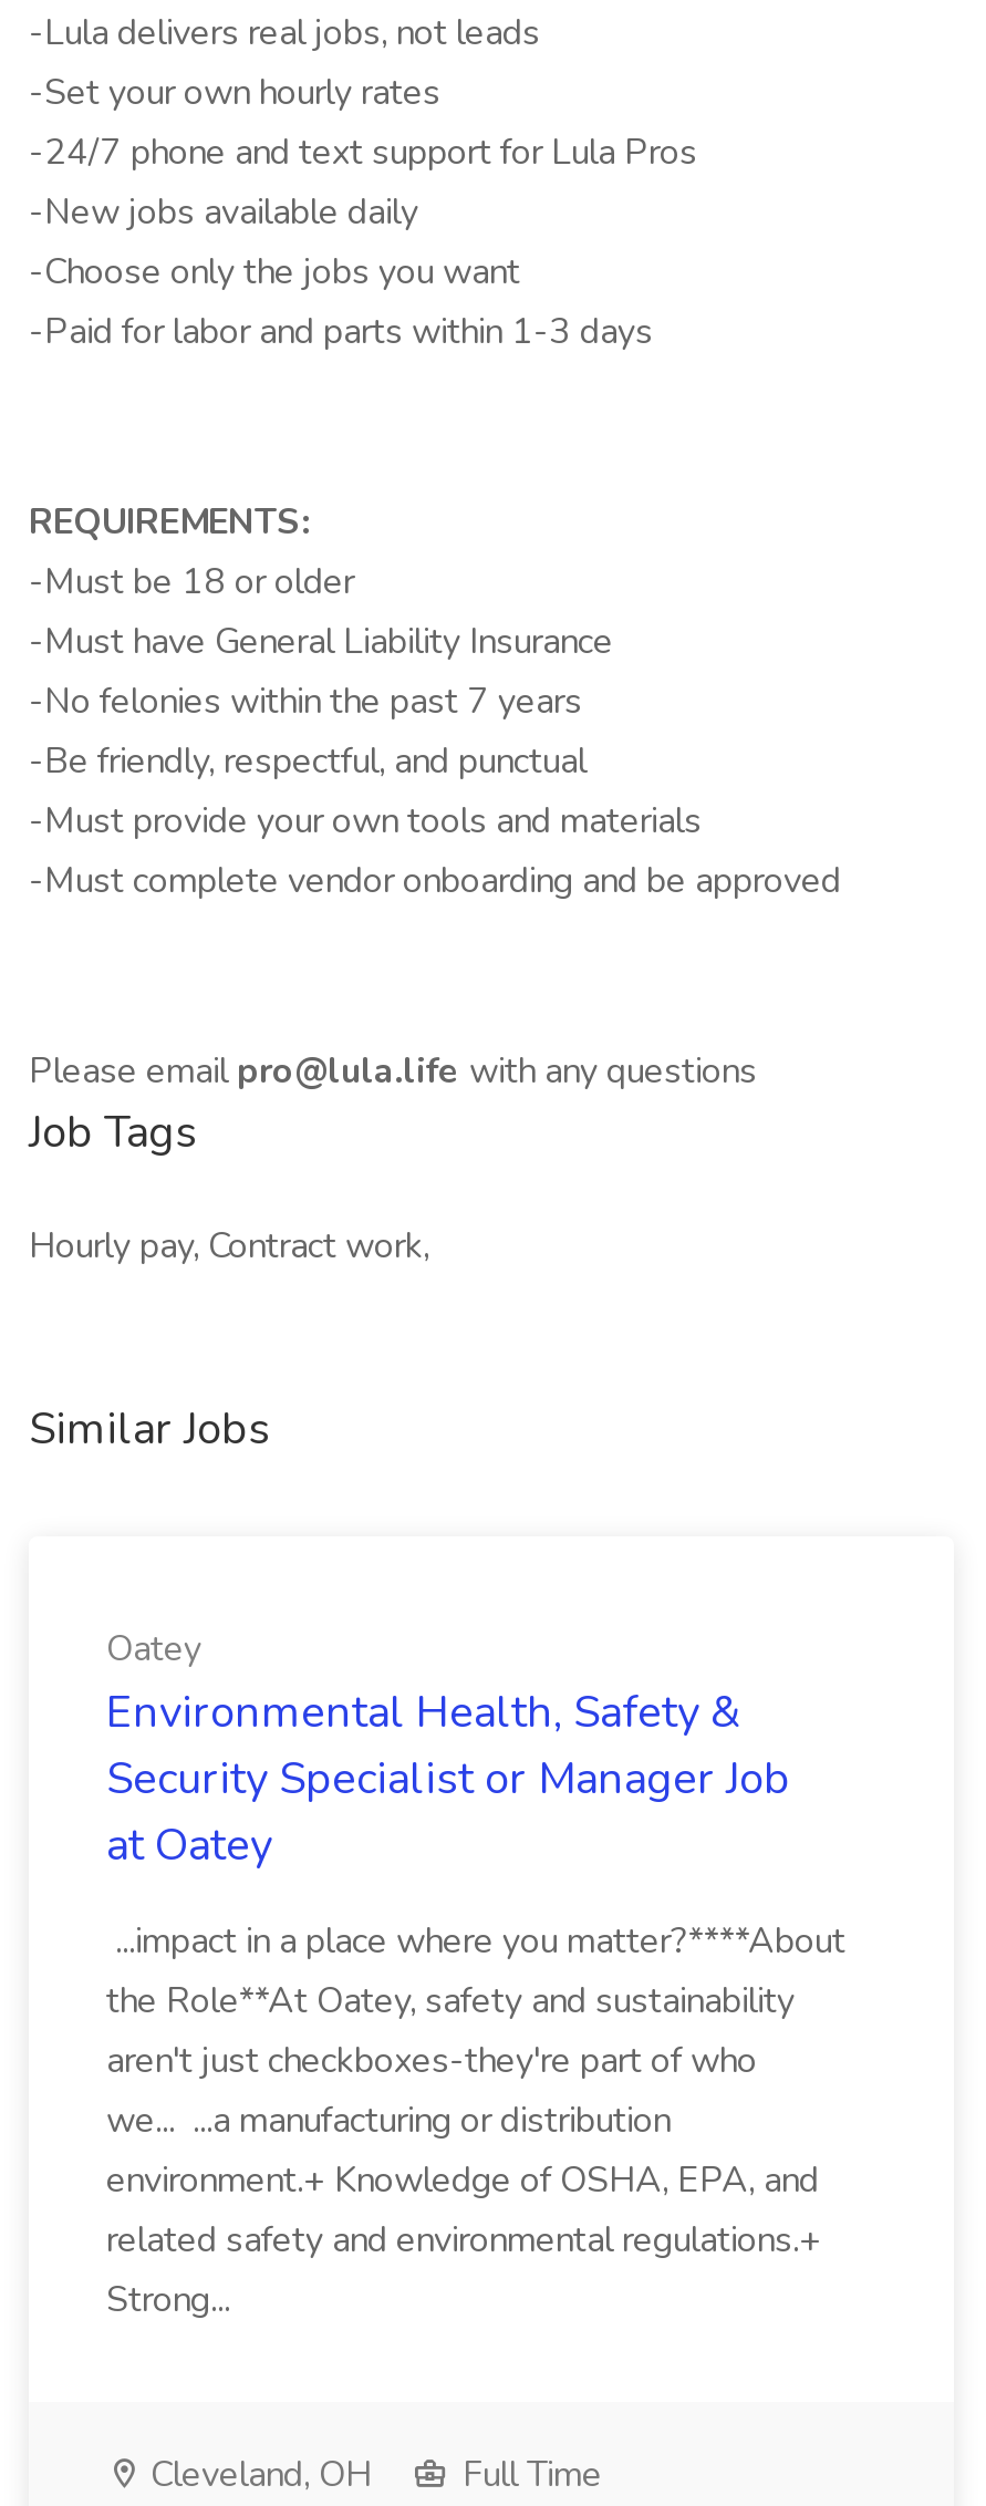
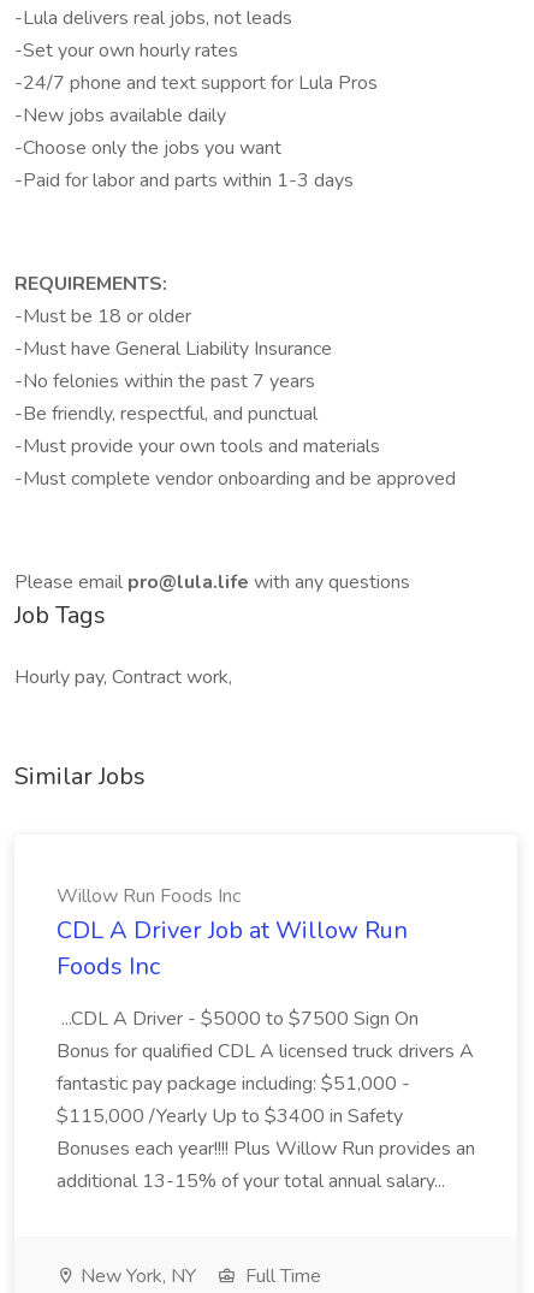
- Oatey
- Environmental Health, Safety &
- Security Specialist or Manager Job
- at Oatey
+ Willow Run Foods Inc
+ CDL A Driver Job at Willow Run
+ Foods Inc

- ...impact in a place where you matter?****About
- the Role**At Oatey, safety and sustainability
- aren't just checkboxes-they're part of who
- we... ...a manufacturing or distribution
- environment.+ Knowledge of OSHA, EPA, and
- related safety and environmental regulations.+
- Strong...
+ ...CDL A Driver - $5000 to $7500 Sign On
+ Bonus for qualified CDL A licensed truck drivers A
+ fantastic pay package including: $51,000 -
+ $115,000 /Yearly Up to $3400 in Safety
+ Bonuses each year!!!! Plus Willow Run provides an
+ additional 13-15% of your total annual salary...

- Cleveland, OH
+ New York, NY
